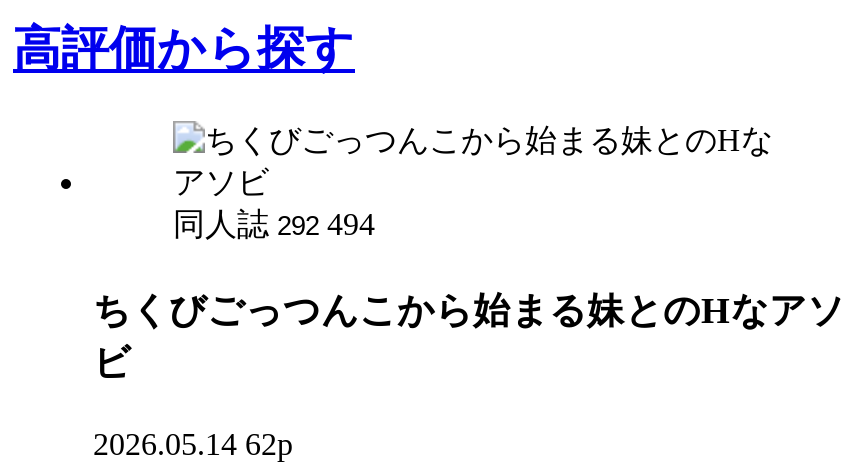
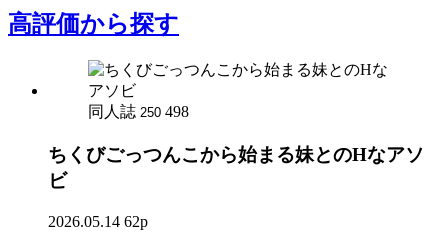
- 同人誌 292 494
+ 同人誌 250 498
